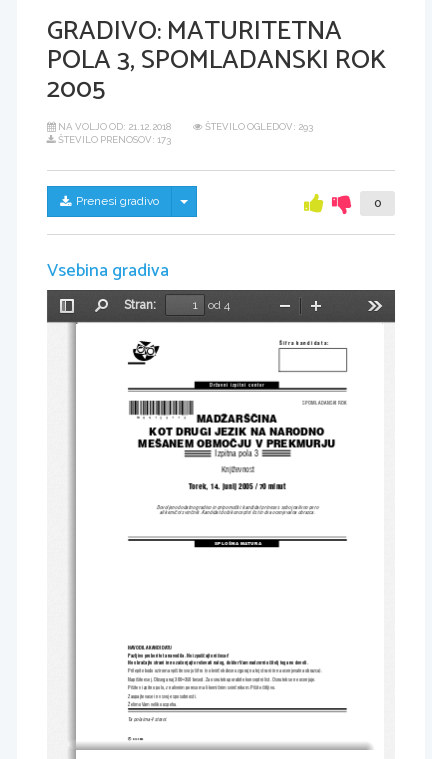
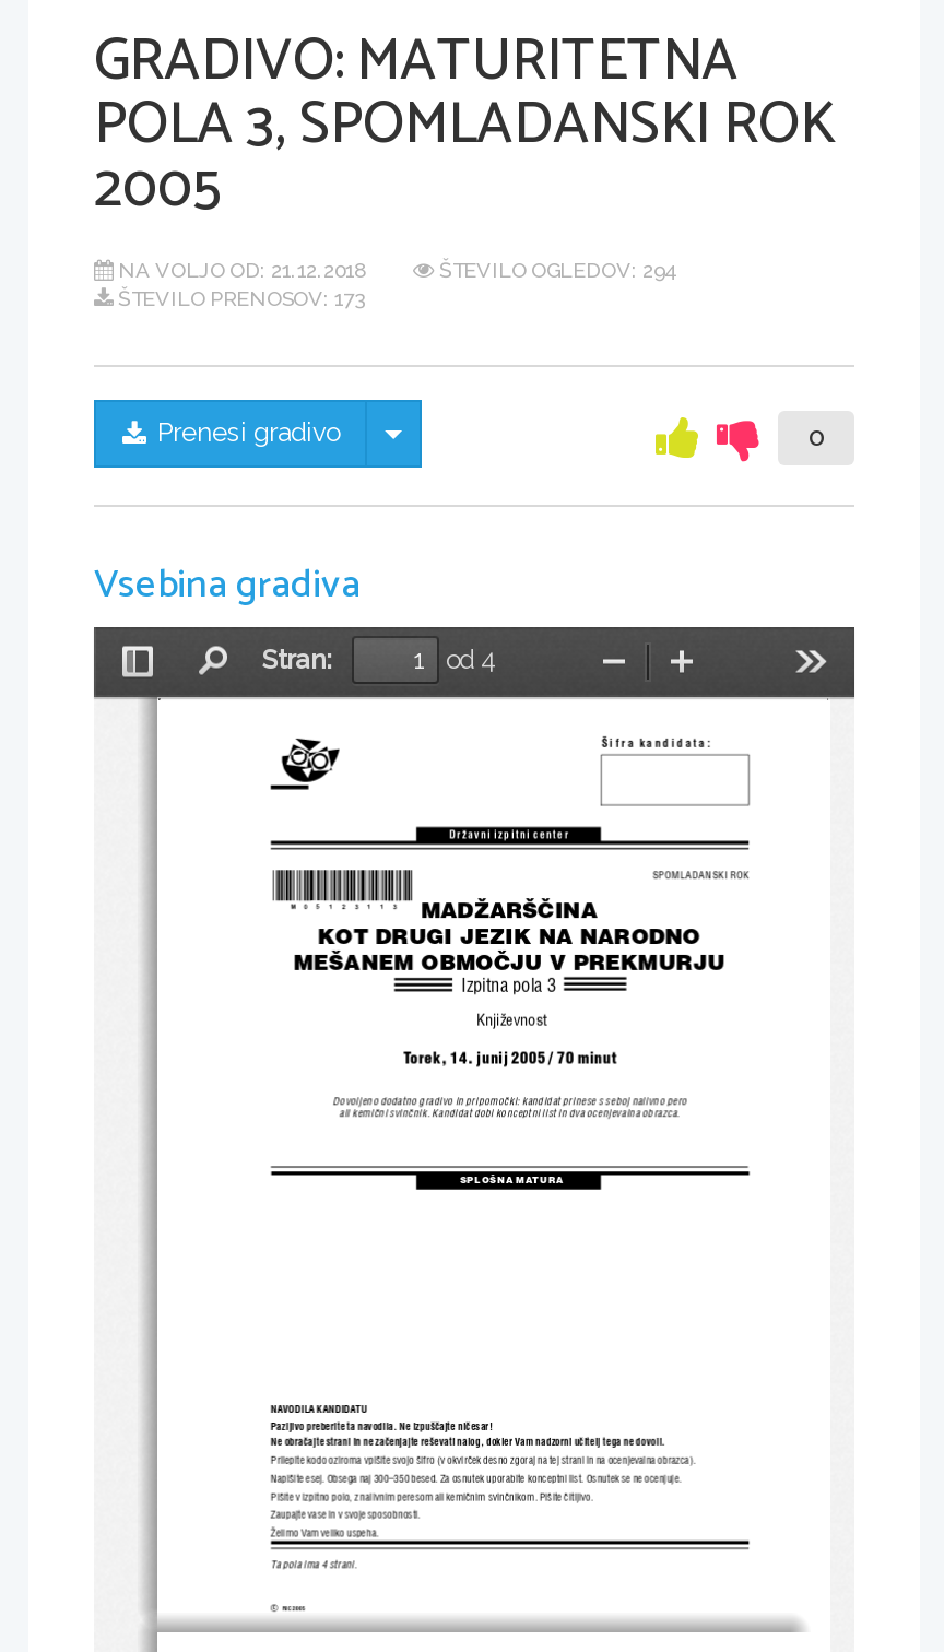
- ŠTEVILO OGLEDOV: 293
+ ŠTEVILO OGLEDOV: 294
